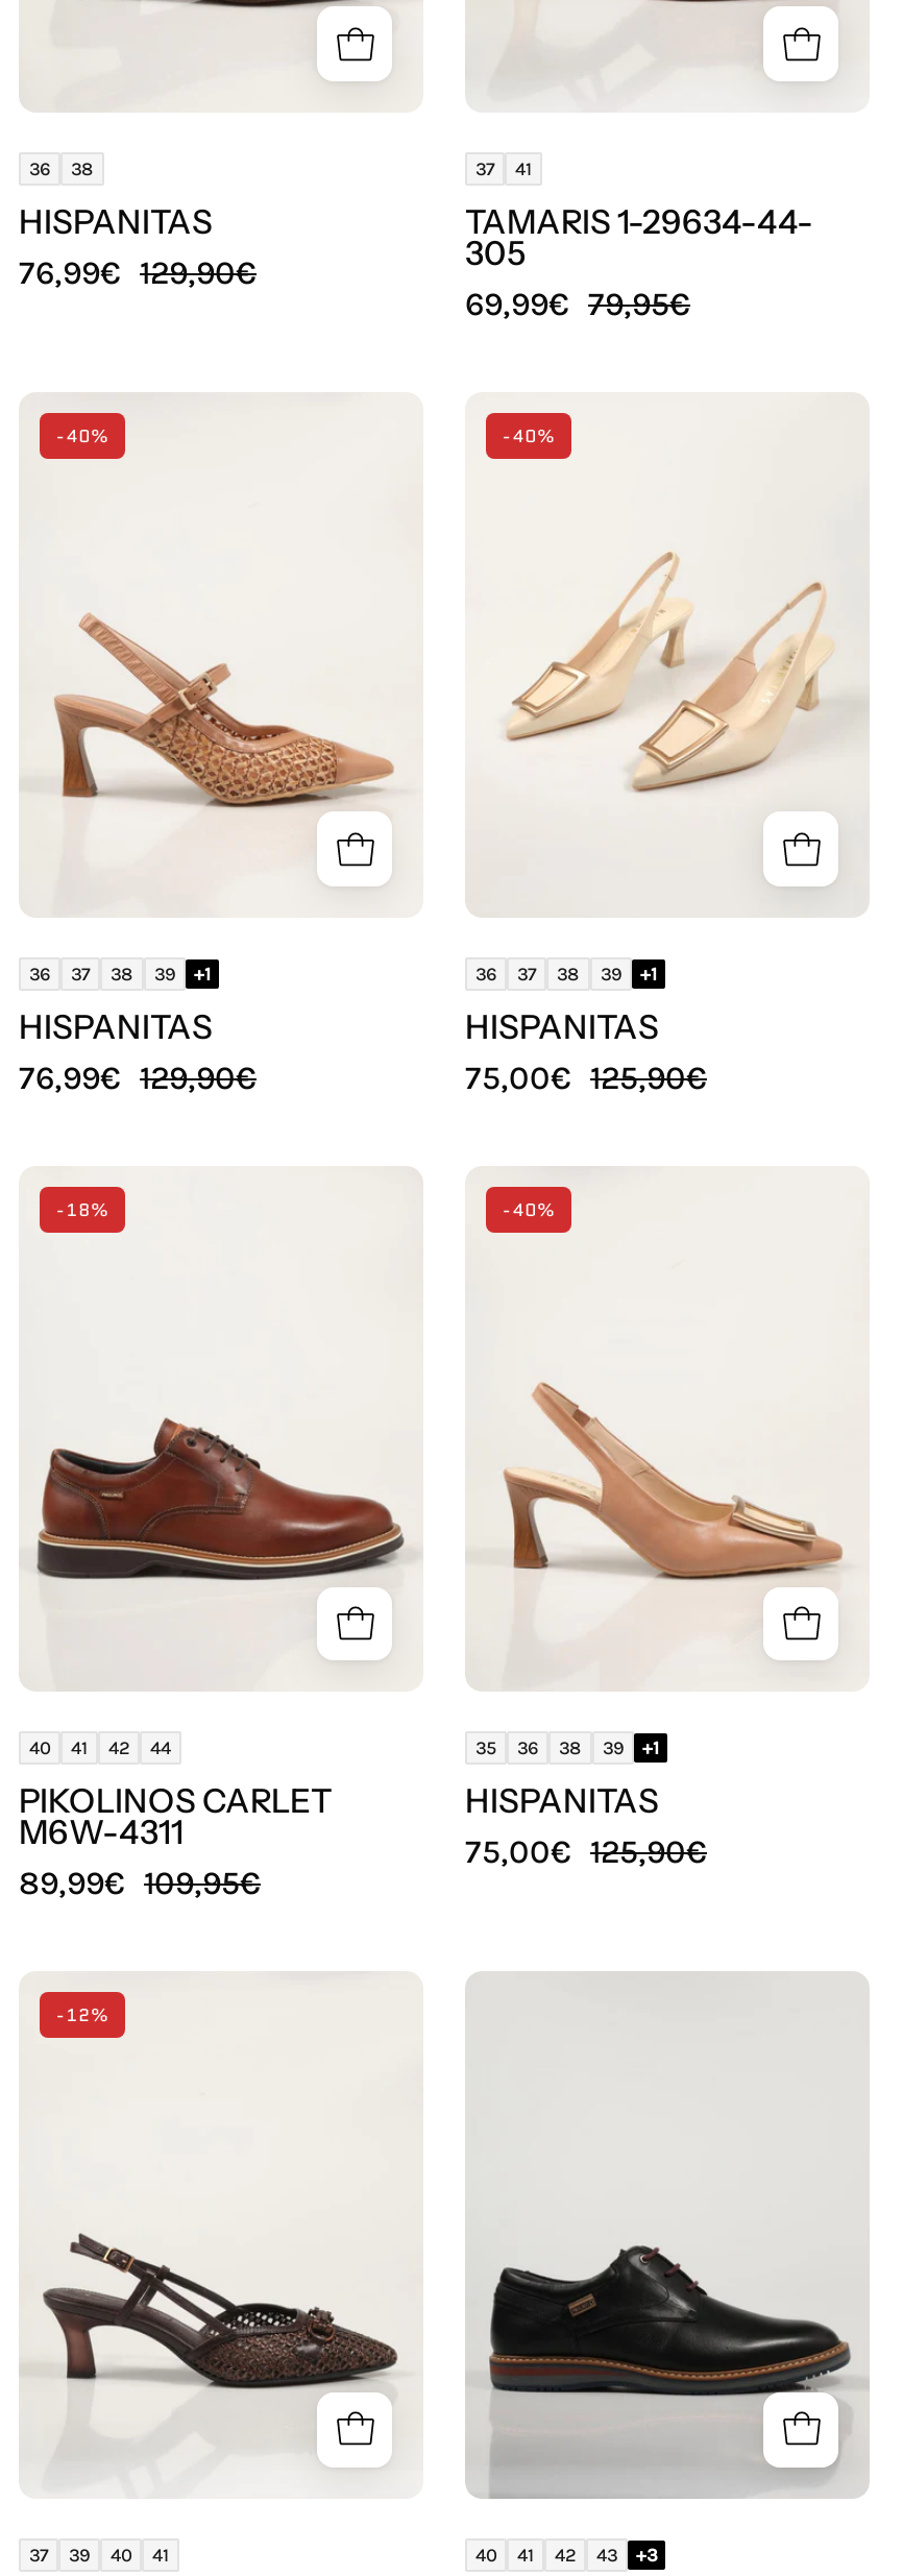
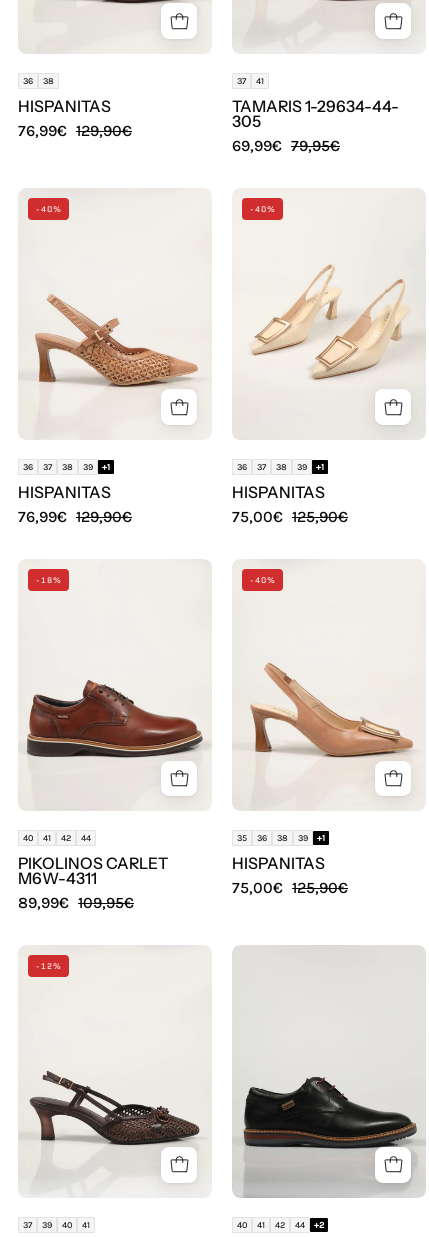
- 43
+ 44

- +3
+ +2
